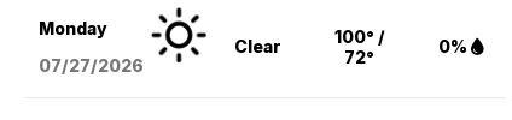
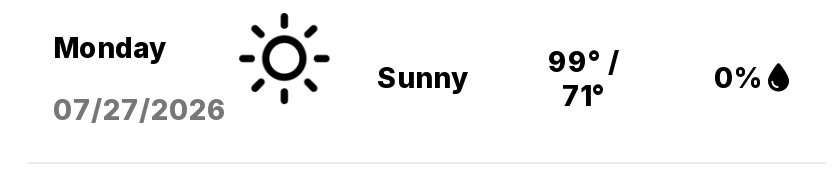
- Clear
- 100° /
- 72°
+ Sunny
+ 99° /
+ 71°
